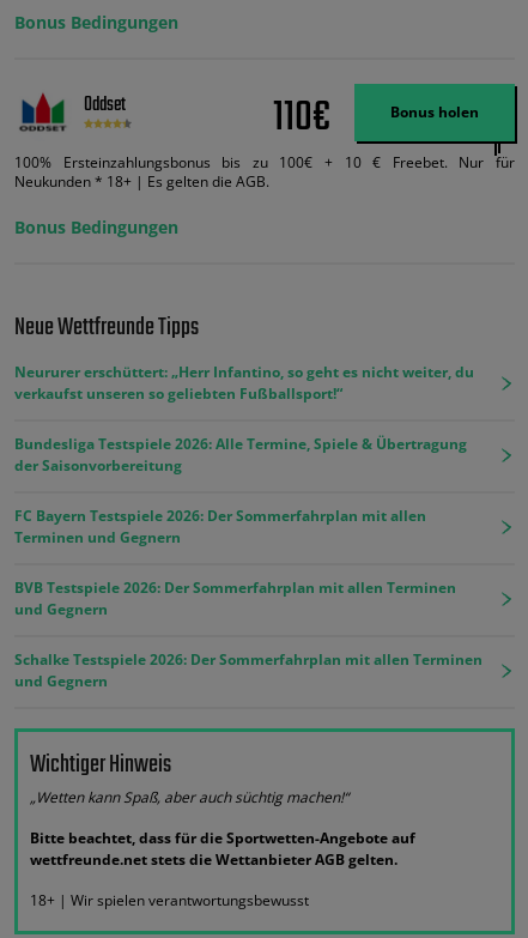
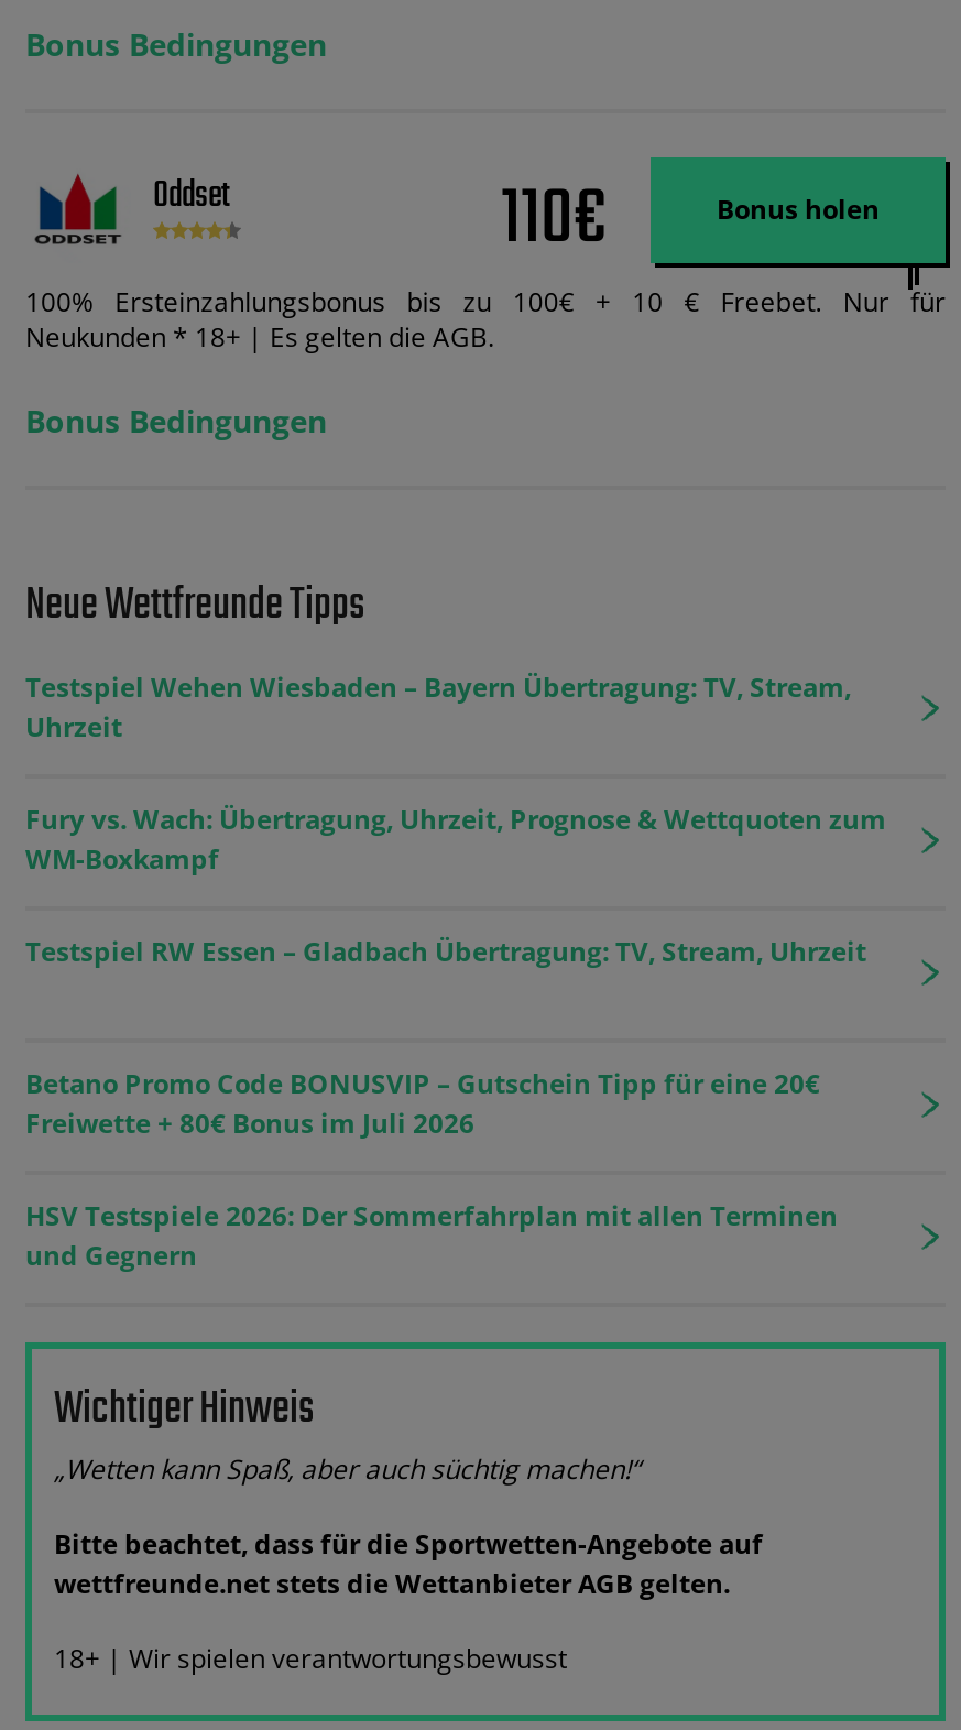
- Neururer erschüttert: „Herr Infantino, so geht es nicht weiter, du
- verkaufst unseren so geliebten Fußballsport!“
+ Testspiel Wehen Wiesbaden – Bayern Übertragung: TV, Stream,
+ Uhrzeit

- Bundesliga Testspiele 2026: Alle Termine, Spiele & Übertragung
- der Saisonvorbereitung
+ Fury vs. Wach: Übertragung, Uhrzeit, Prognose & Wettquoten zum
+ WM-Boxkampf

- FC Bayern Testspiele 2026: Der Sommerfahrplan mit allen
- Terminen und Gegnern
+ Testspiel RW Essen – Gladbach Übertragung: TV, Stream, Uhrzeit

- BVB Testspiele 2026: Der Sommerfahrplan mit allen Terminen
- und Gegnern
+ Betano Promo Code BONUSVIP – Gutschein Tipp für eine 20€
+ Freiwette + 80€ Bonus im Juli 2026

- Schalke Testspiele 2026: Der Sommerfahrplan mit allen Terminen
+ HSV Testspiele 2026: Der Sommerfahrplan mit allen Terminen
